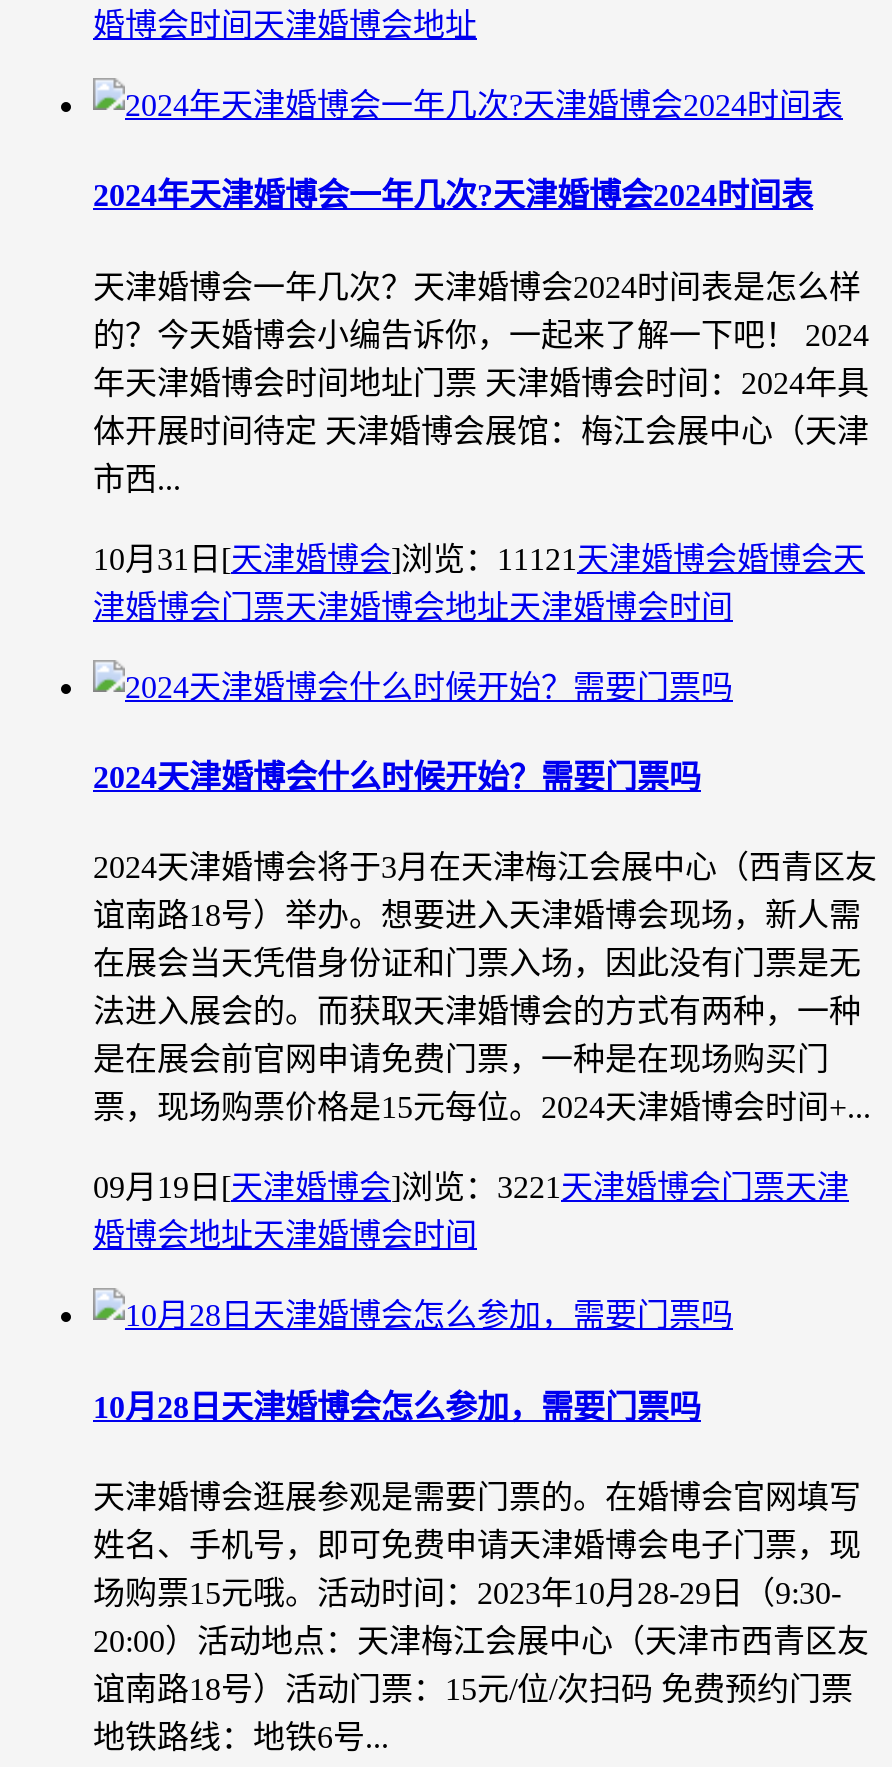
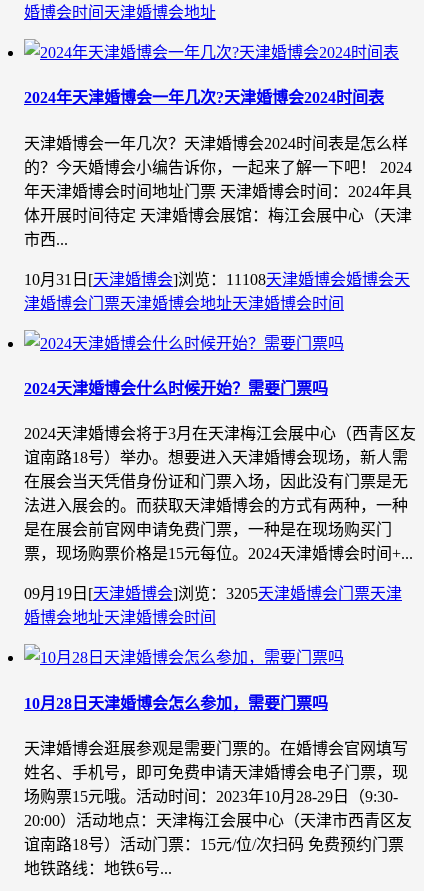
- 10月31日[天津婚博会]浏览：11121天津婚博会婚博会天
+ 10月31日[天津婚博会]浏览：11108天津婚博会婚博会天

- 09月19日[天津婚博会]浏览：3221天津婚博会门票天津
+ 09月19日[天津婚博会]浏览：3205天津婚博会门票天津
